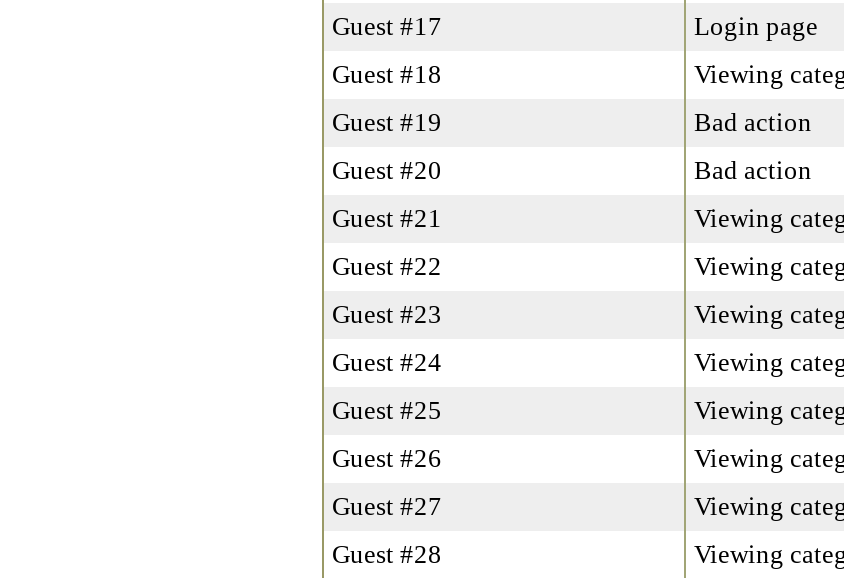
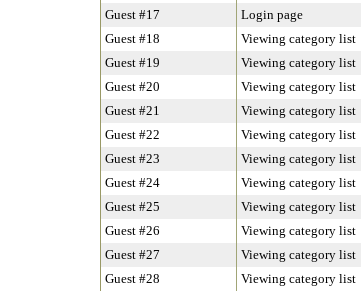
- Bad action
+ Viewing category list

- Bad action
+ Viewing category list
